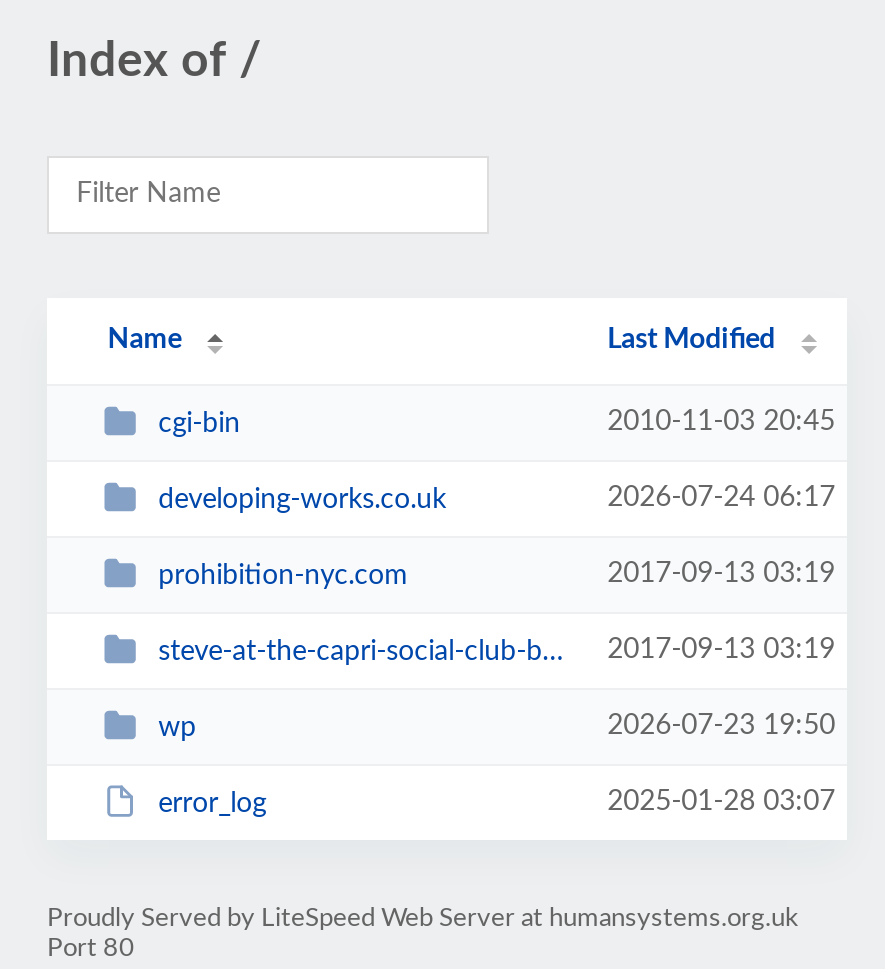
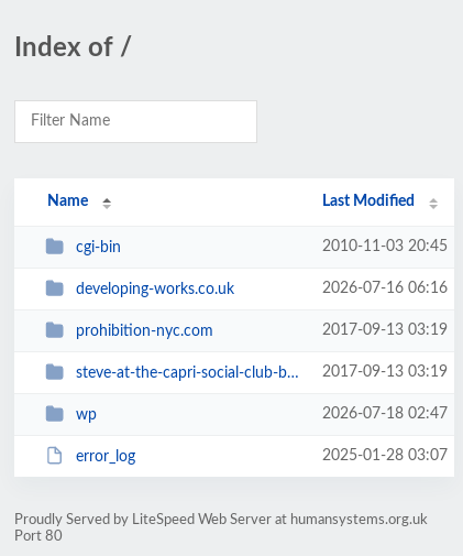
- 2026-07-24 06:17
+ 2026-07-16 06:16

- 2026-07-23 19:50
+ 2026-07-18 02:47
